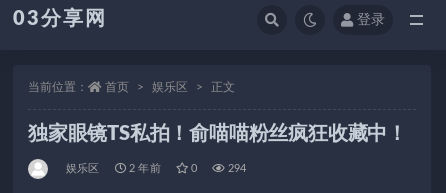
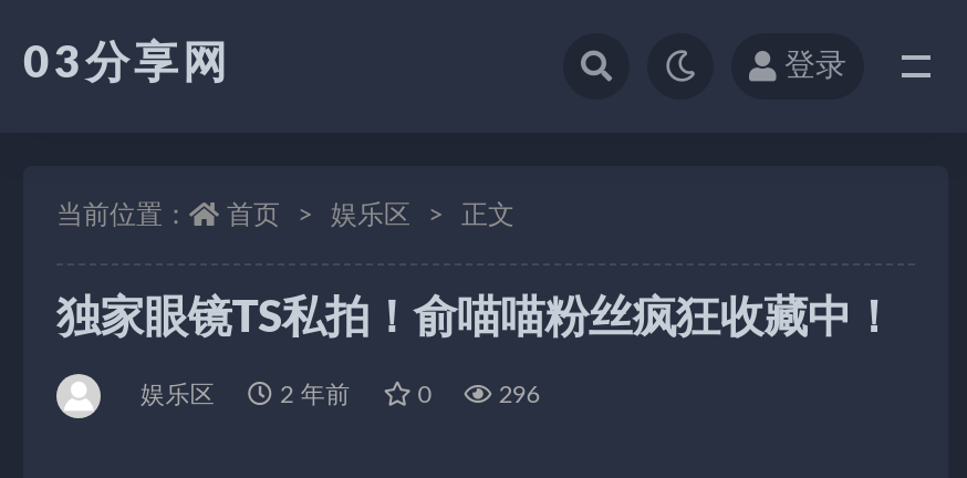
- 294
+ 296
